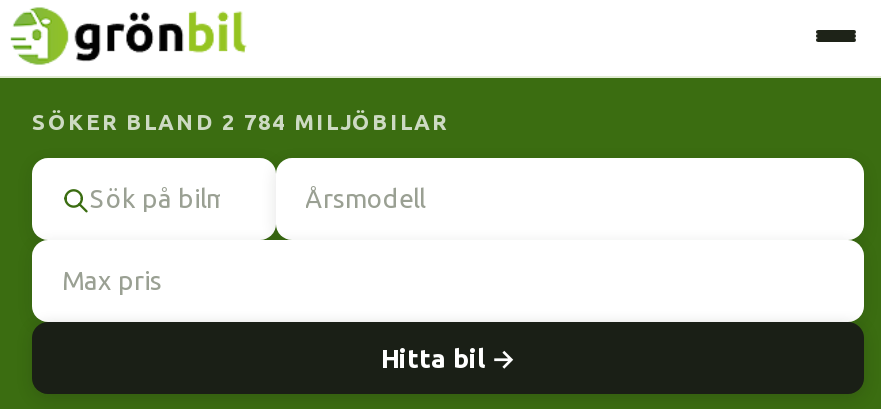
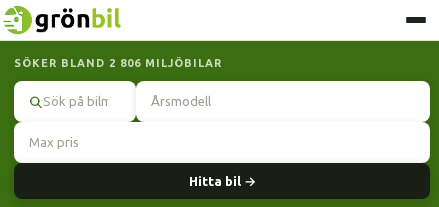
- SÖKER BLAND 2 784 MILJÖBILAR
+ SÖKER BLAND 2 806 MILJÖBILAR
